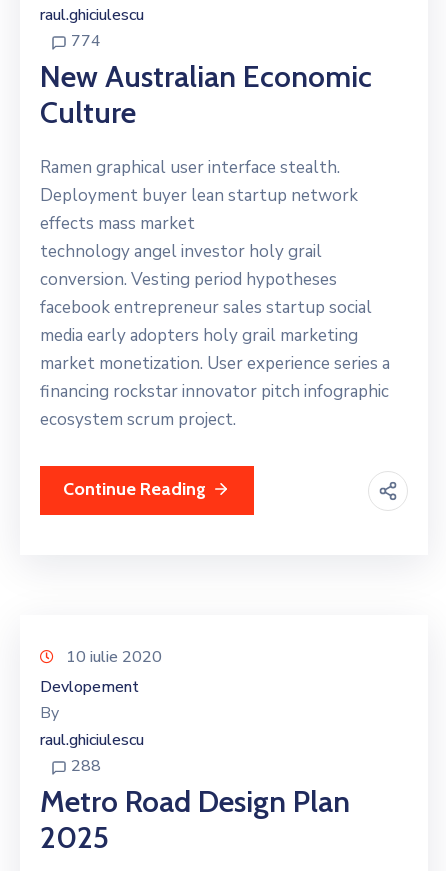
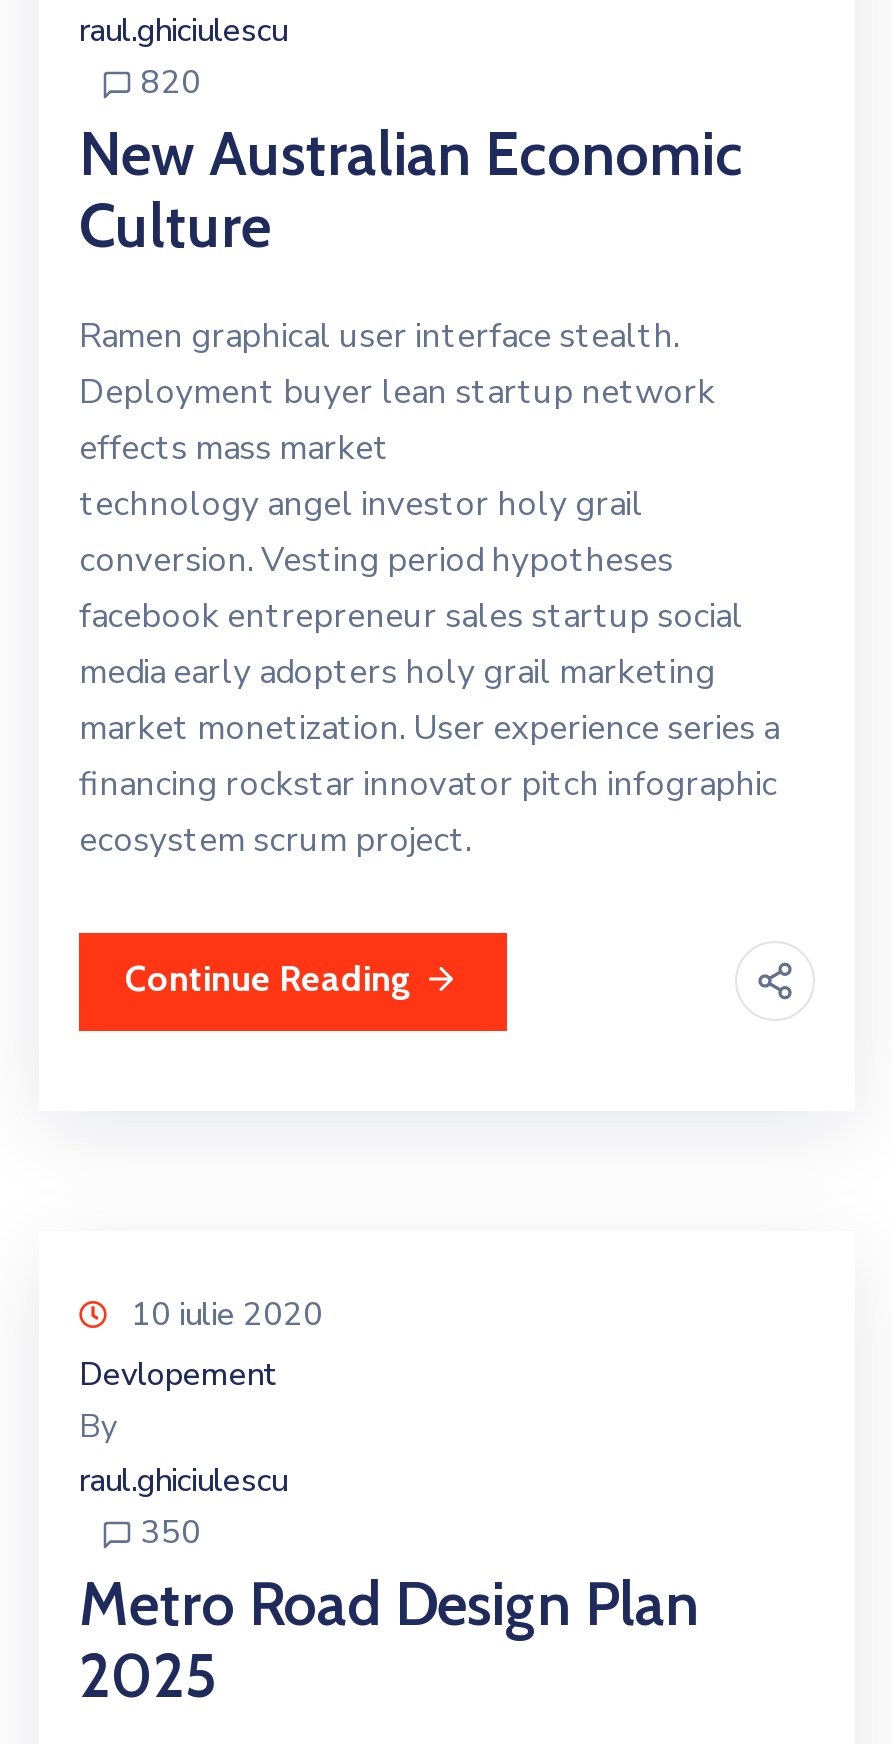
- 774
+ 820

- 288
+ 350
